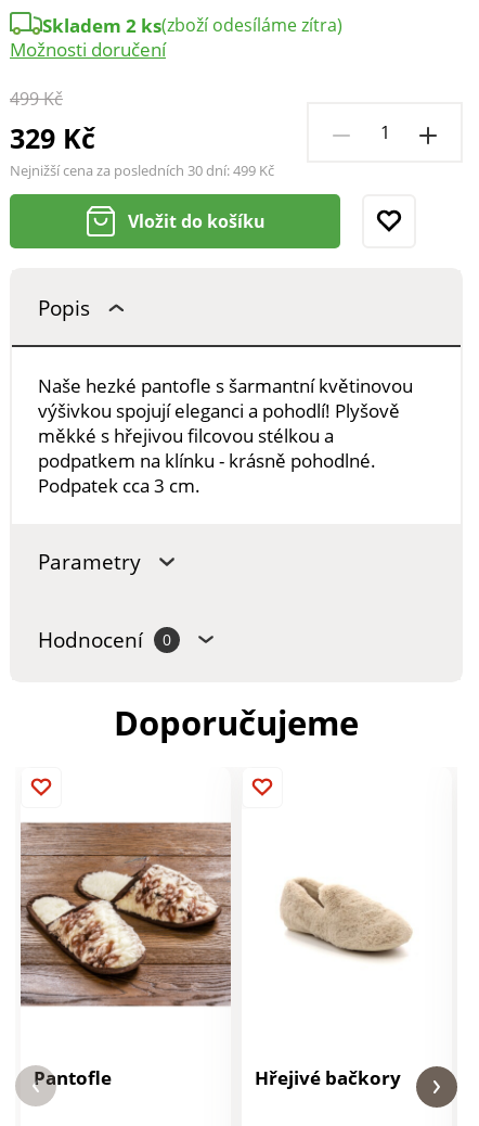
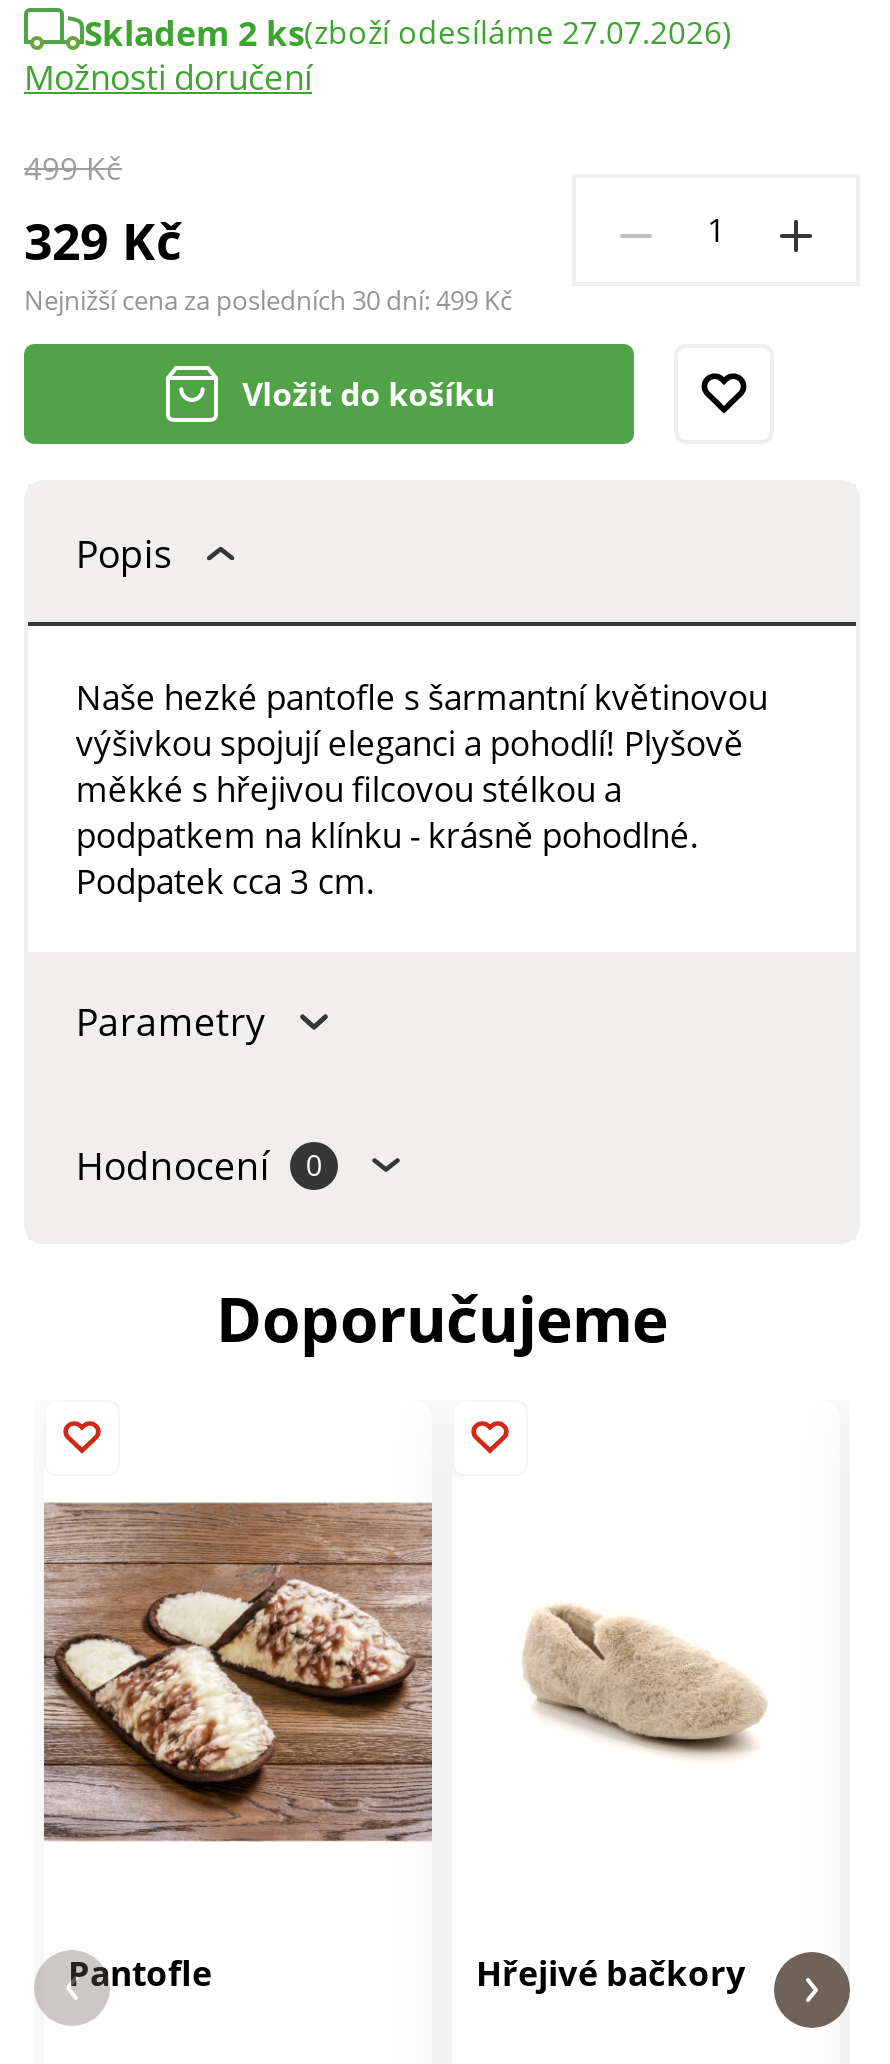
- Skladem 2 ks(zboží odesíláme zítra)
+ Skladem 2 ks(zboží odesíláme 27.07.2026)
